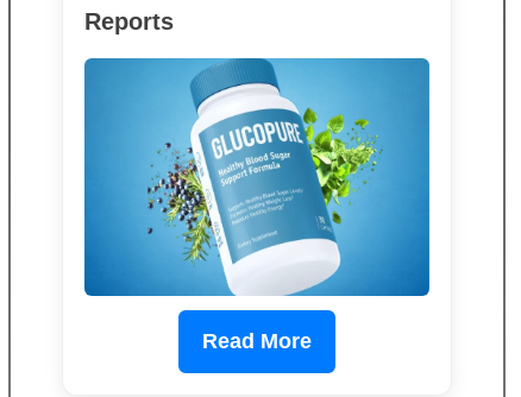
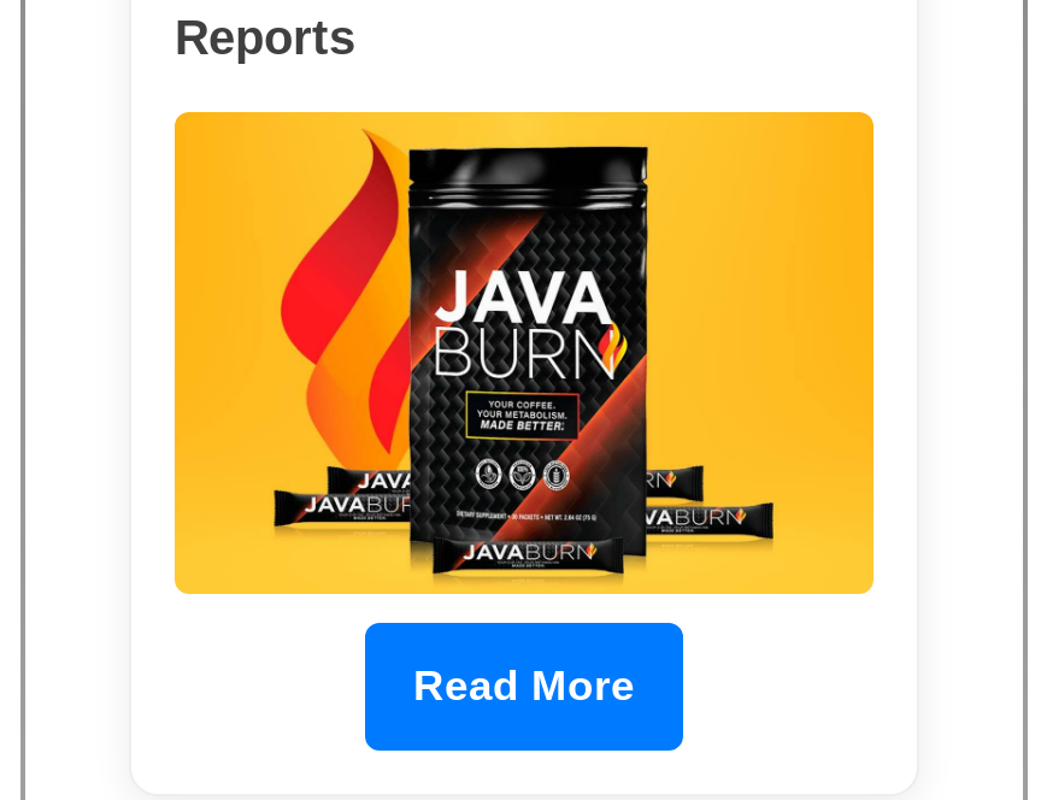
- [image]
+ [image]
